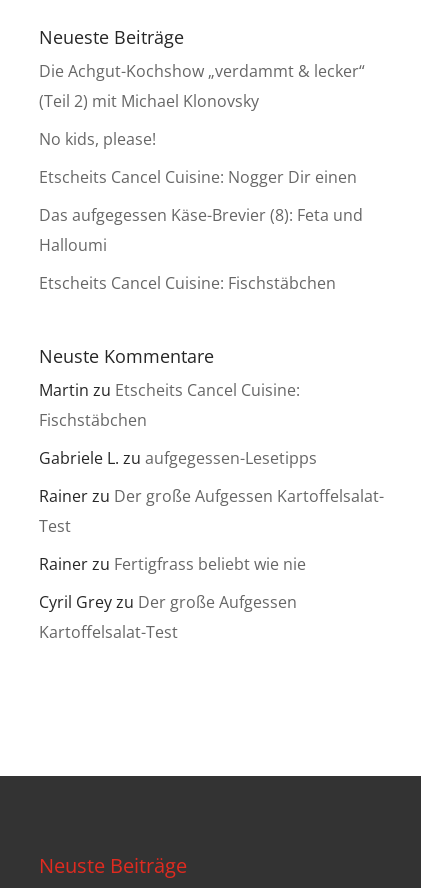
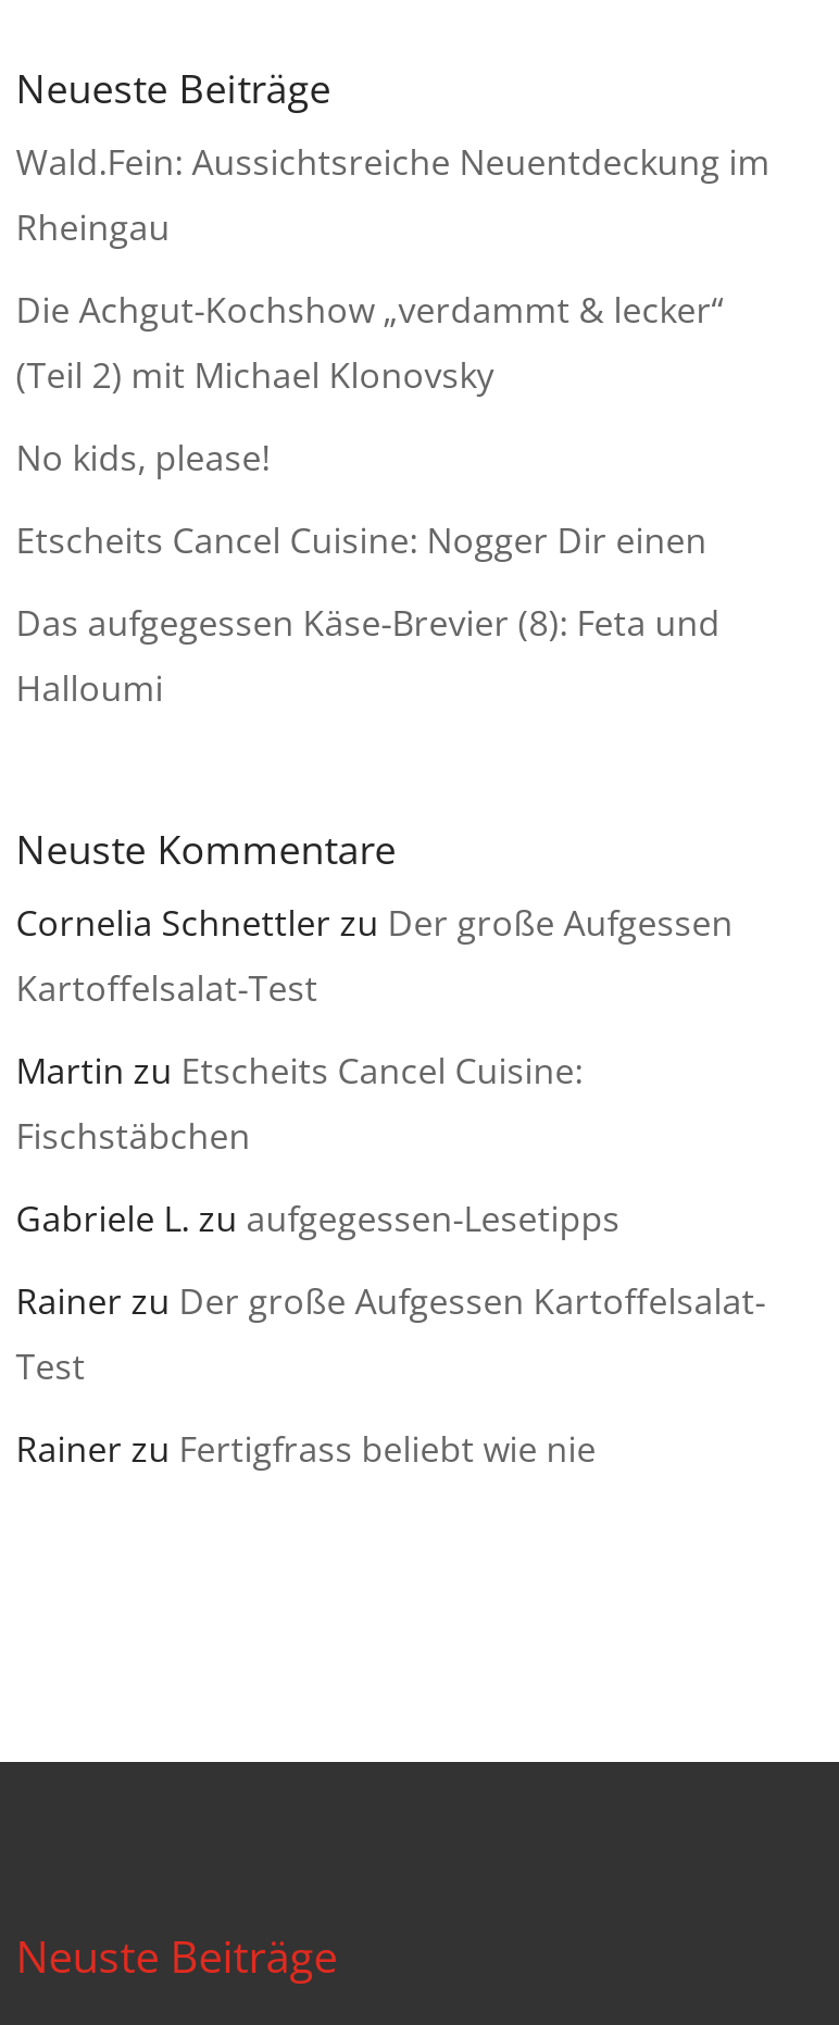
+ Wald.Fein: Aussichtsreiche Neuentdeckung im
+ Rheingau

moved down: Die Achgut-Kochshow „verdammt & lecker“ | (Teil 2) mit Michael Klonovsky | No kids, please! | Etscheits Cancel Cuisine: Nogger Dir einen | Das aufgegessen Käse-Brevier (8): Feta und | Halloumi

- Etscheits Cancel Cuisine: Fischstäbchen

+ Cornelia Schnettler zu Der große Aufgessen

moved down: Martin zu Etscheits Cancel Cuisine: | Fischstäbchen | Gabriele L. zu aufgegessen-Lesetipps | Rainer zu Der große Aufgessen Kartoffelsalat- | Test | Rainer zu Fertigfrass beliebt wie nie

- Cyril Grey zu Der große Aufgessen

moved up: Kartoffelsalat-Test
